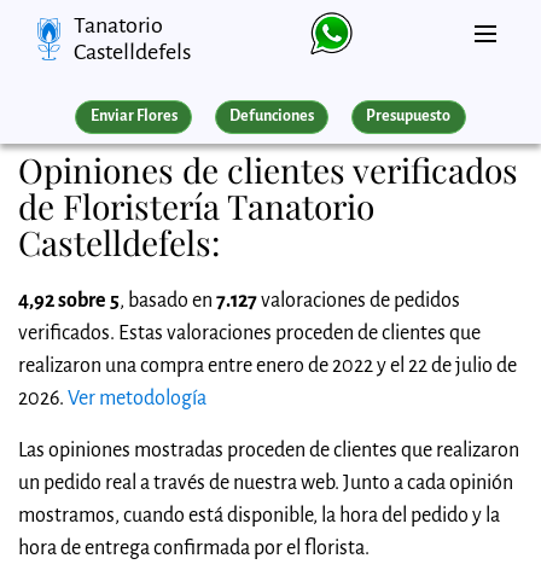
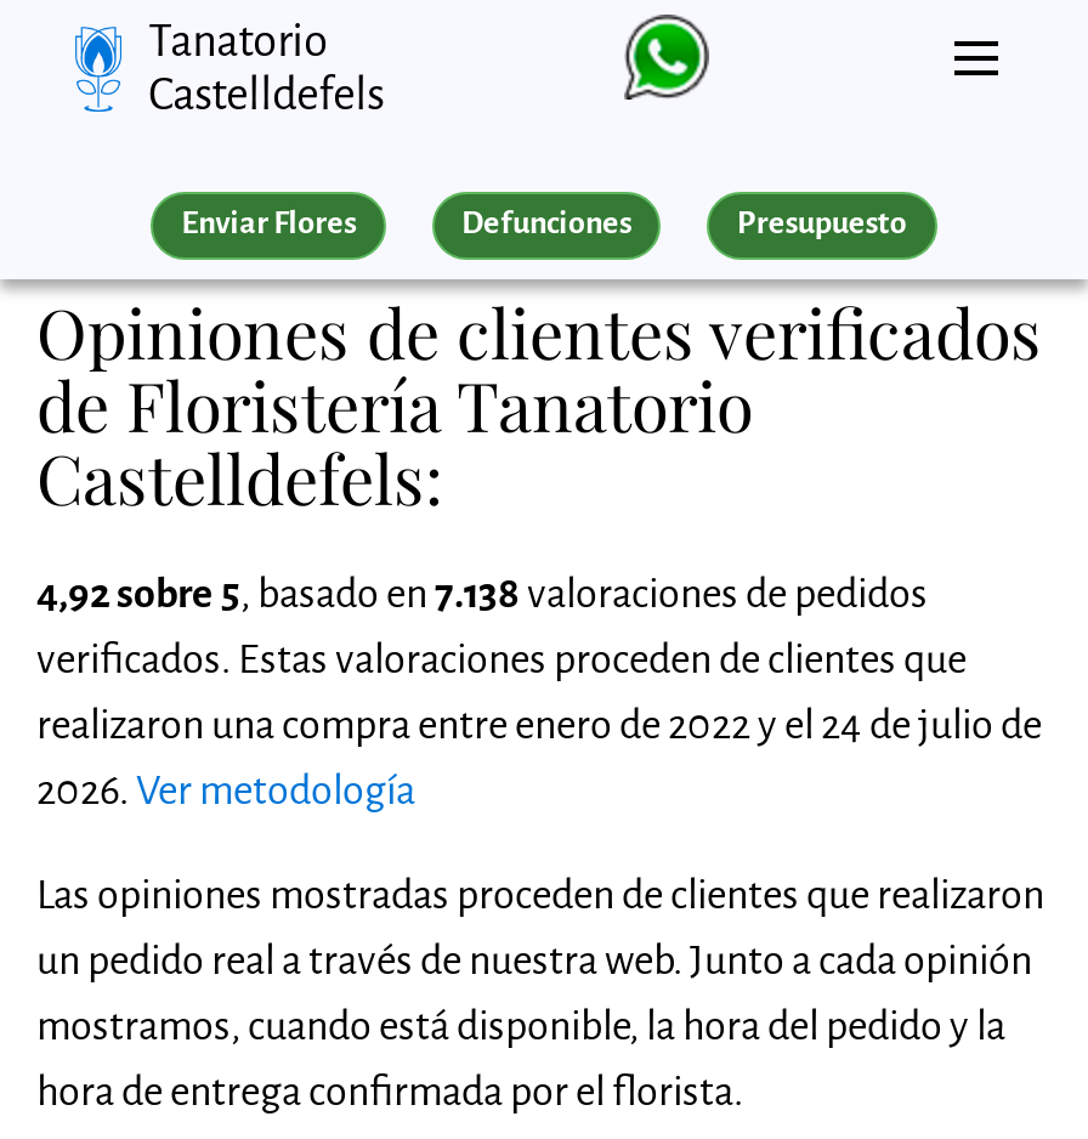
- 4,92 sobre 5, basado en 7.127 valoraciones de pedidos
+ 4,92 sobre 5, basado en 7.138 valoraciones de pedidos

- realizaron una compra entre enero de 2022 y el 22 de julio de
+ realizaron una compra entre enero de 2022 y el 24 de julio de
